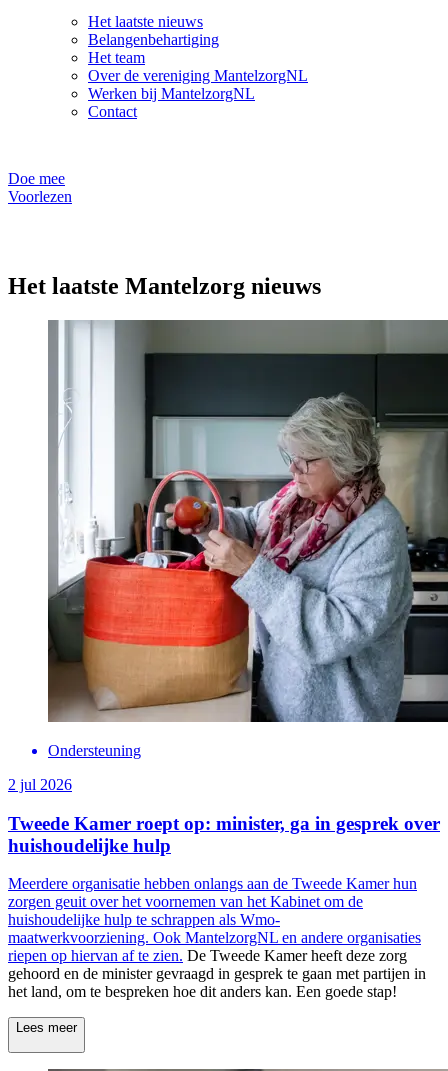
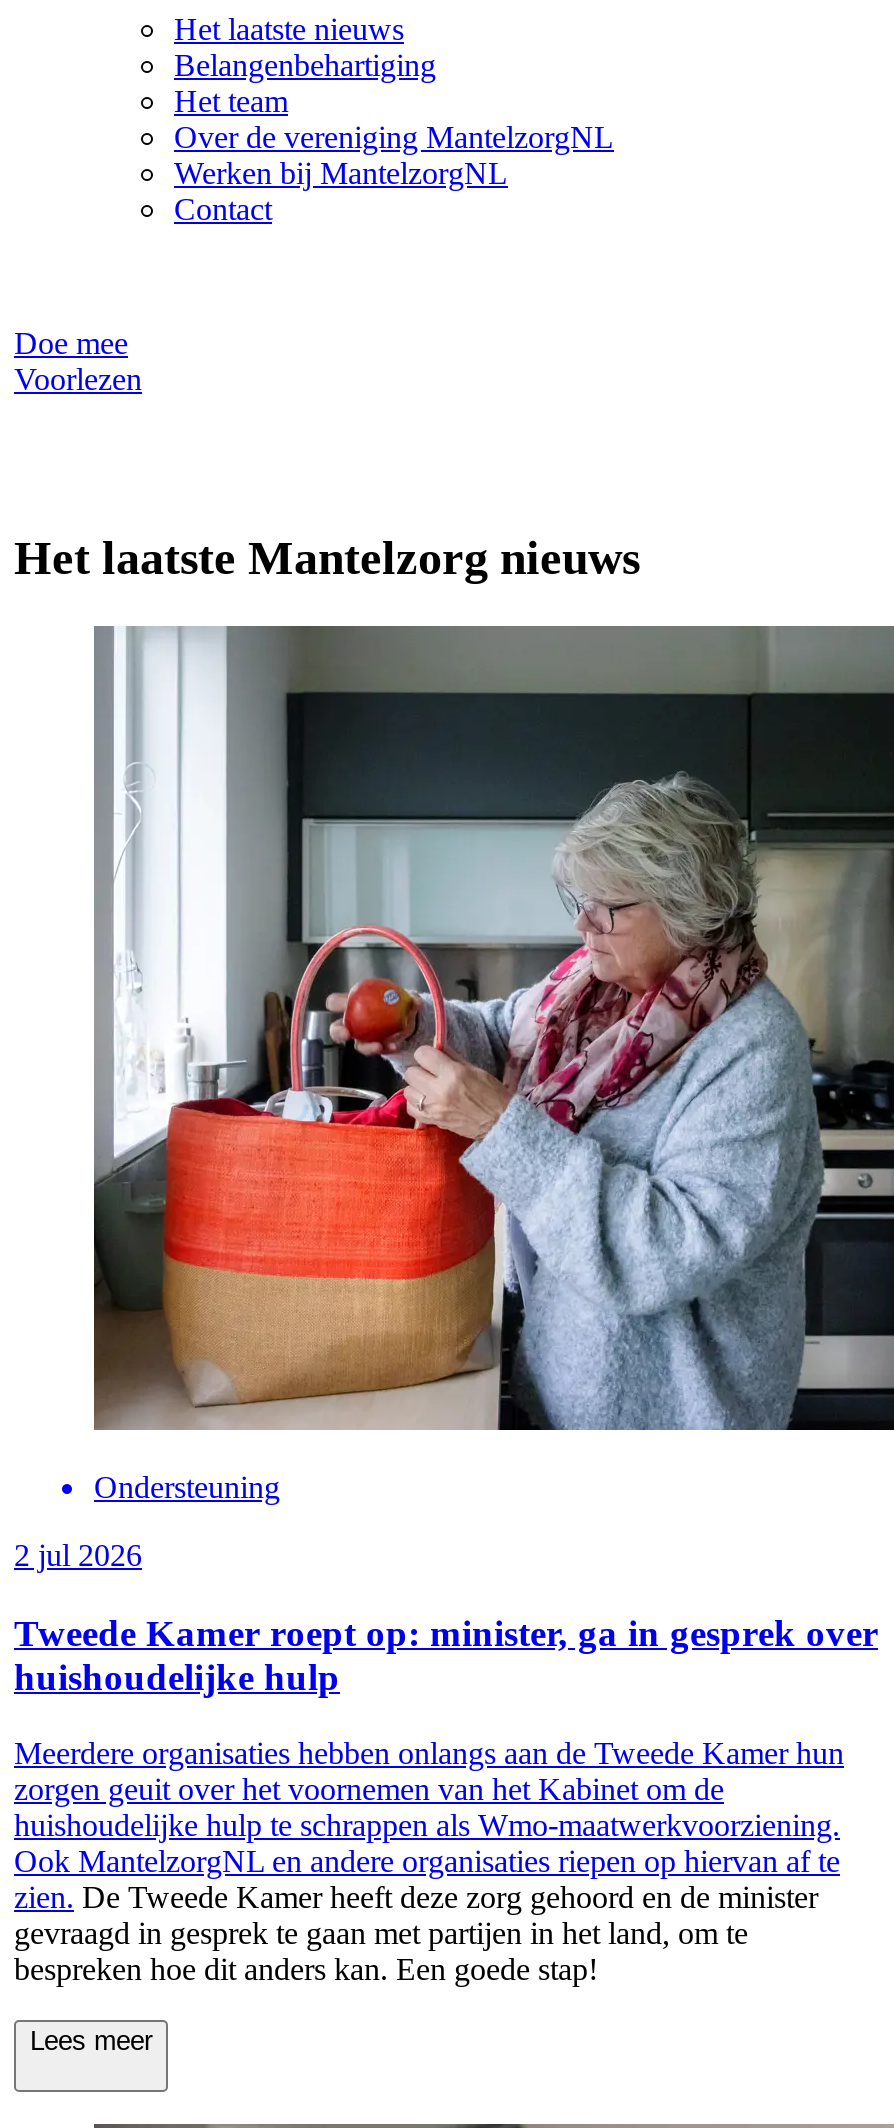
- Meerdere organisatie hebben onlangs aan de Tweede Kamer hun
+ Meerdere organisaties hebben onlangs aan de Tweede Kamer hun
